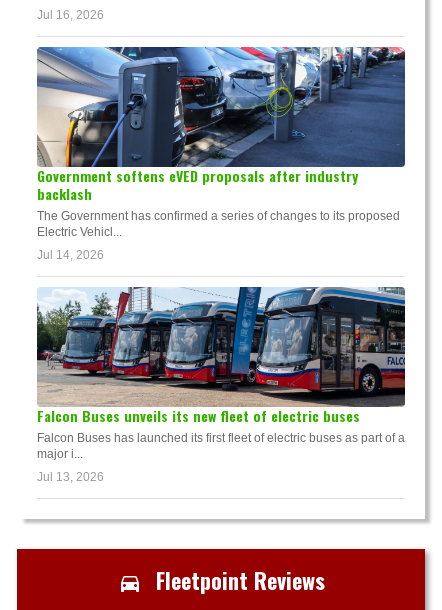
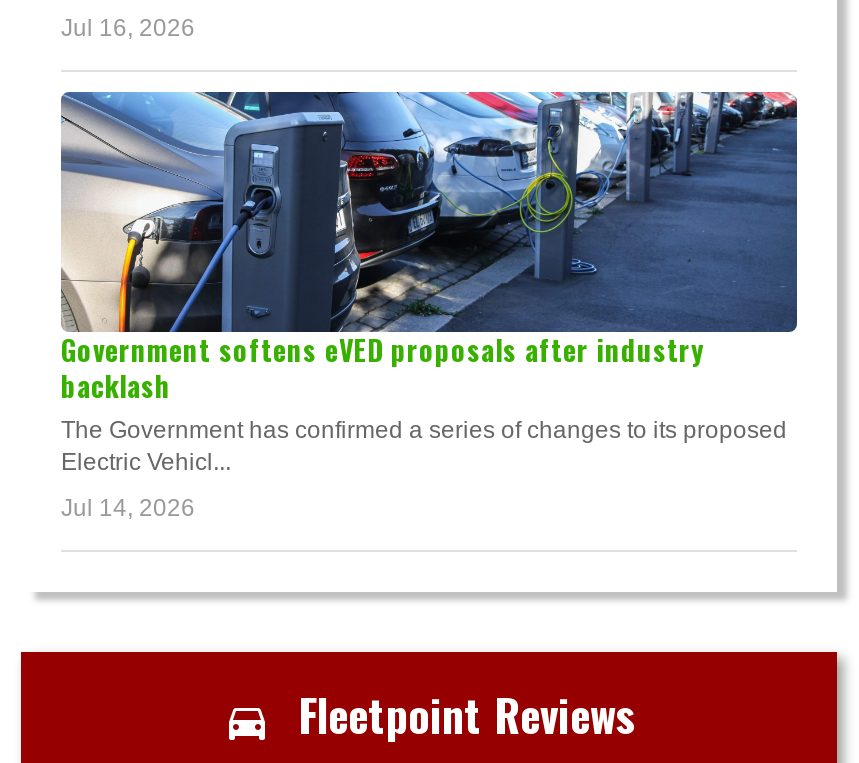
- [image]
- Falcon Buses unveils its new fleet of electric buses
- Falcon Buses has launched its first fleet of electric buses as part of a
- major i...
- Jul 13, 2026
